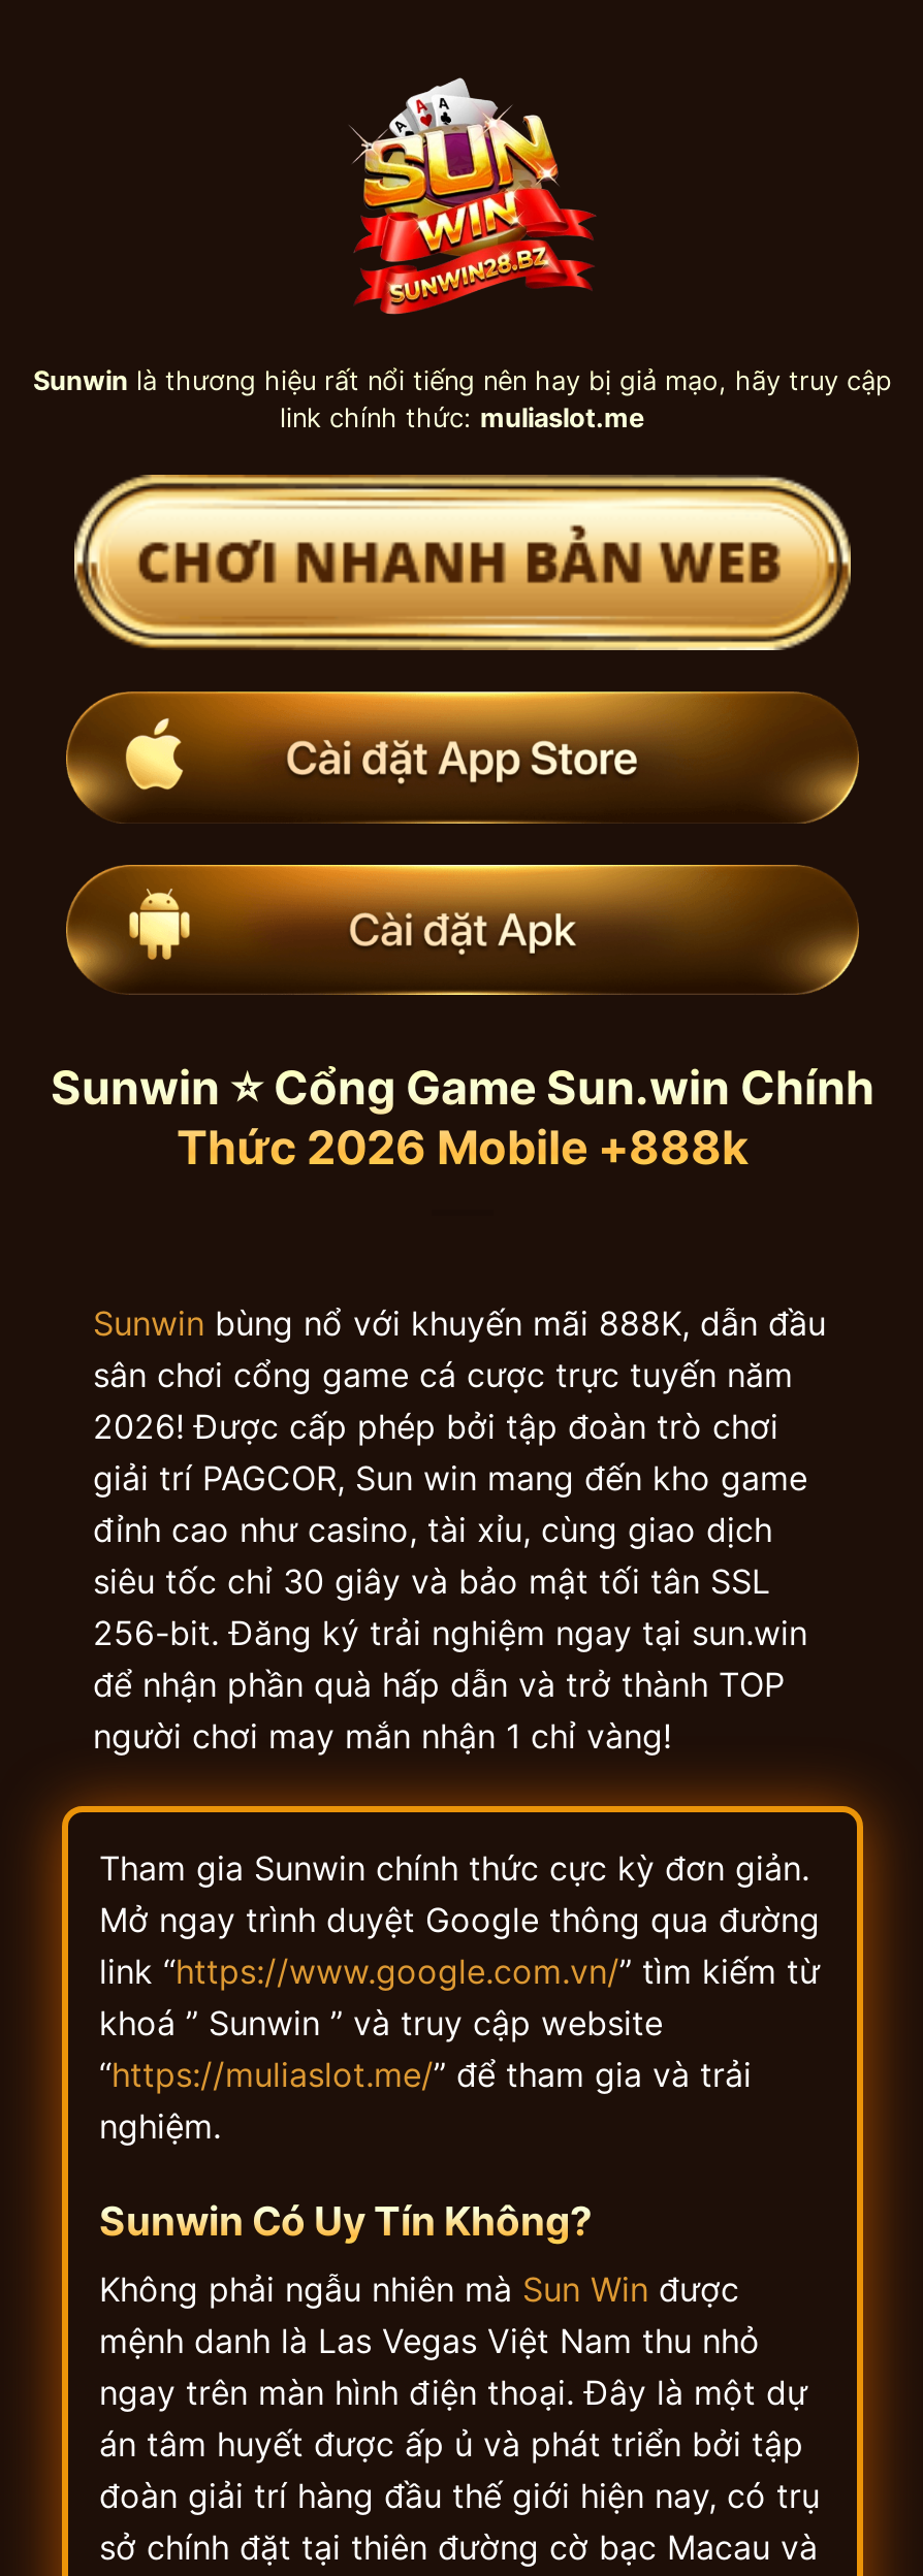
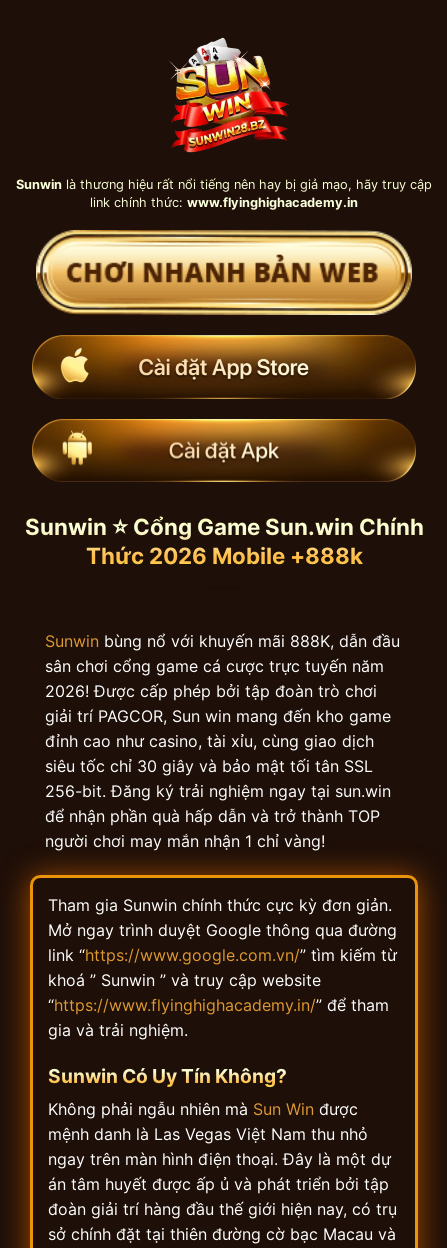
- link chính thức: muliaslot.me
+ link chính thức: www.flyinghighacademy.in

- “https://muliaslot.me/” để tham gia và trải
- nghiệm.
+ “https://www.flyinghighacademy.in/” để tham
+ gia và trải nghiệm.
